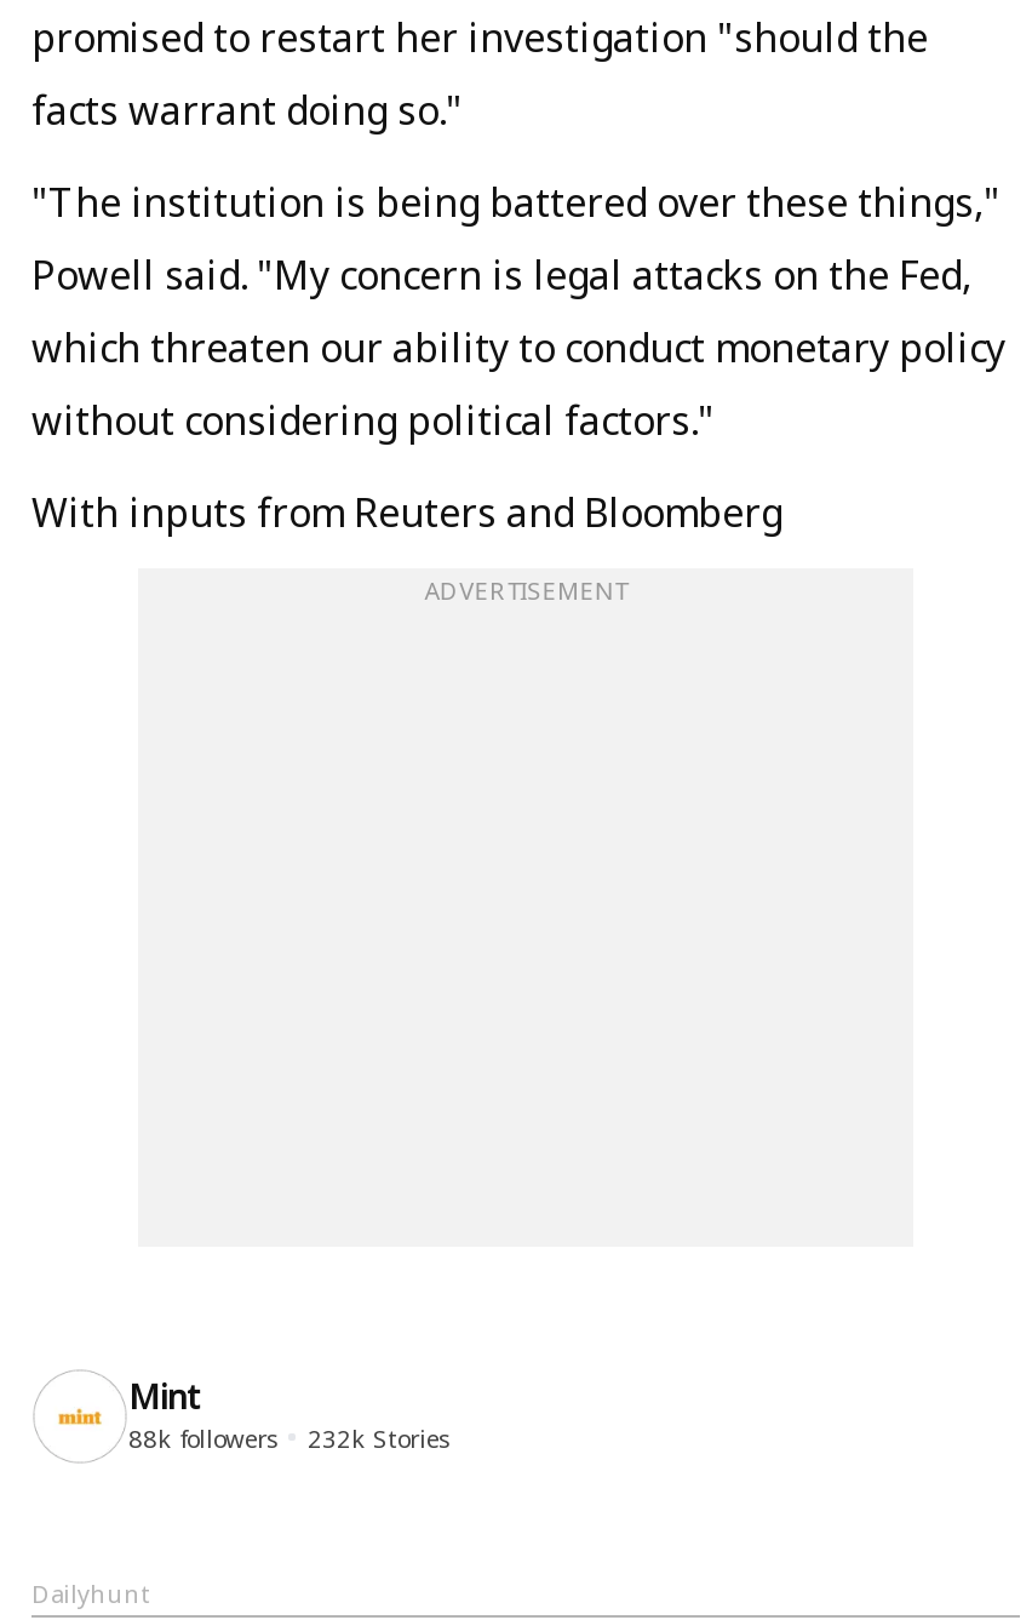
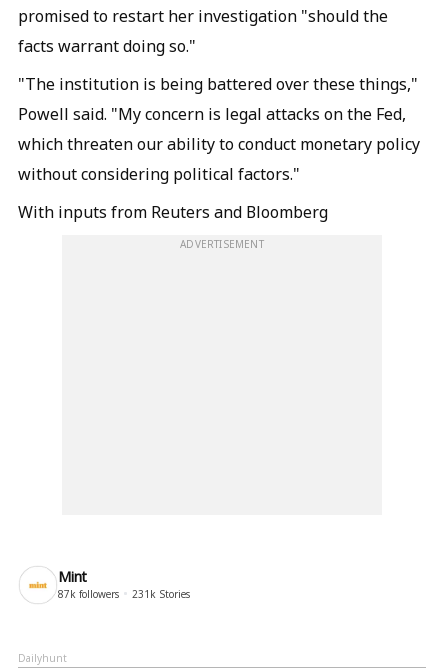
- 88k followers
+ 87k followers

- 232k Stories
+ 231k Stories
